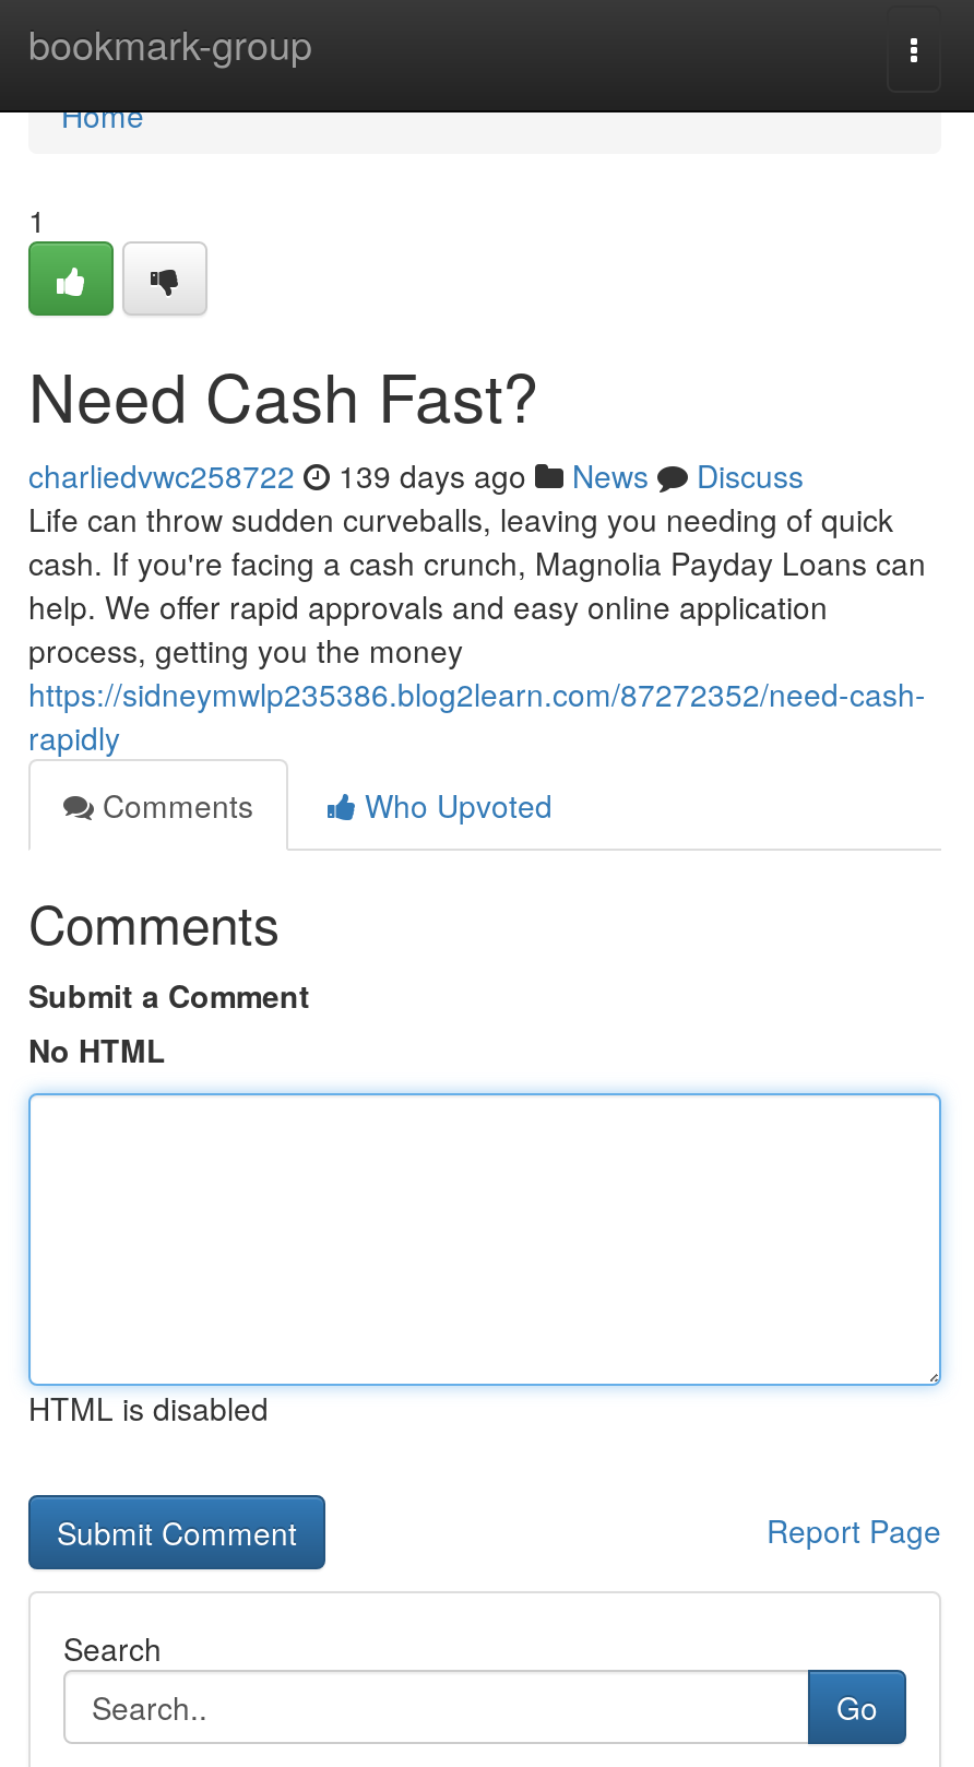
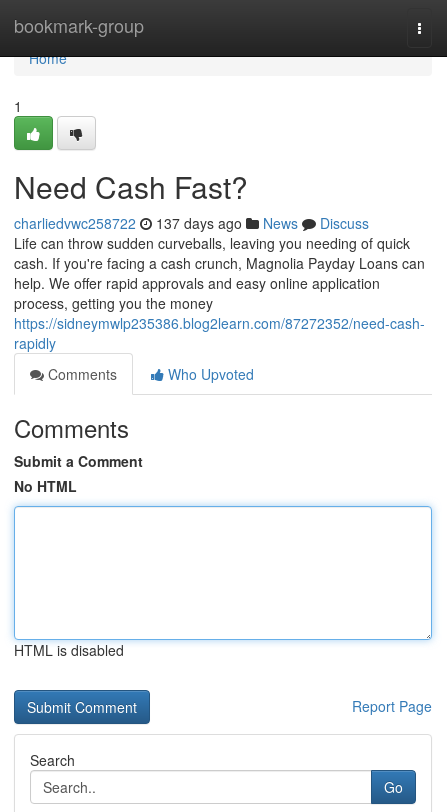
- charliedvwc258722 139 days ago News Discuss
+ charliedvwc258722 137 days ago News Discuss
